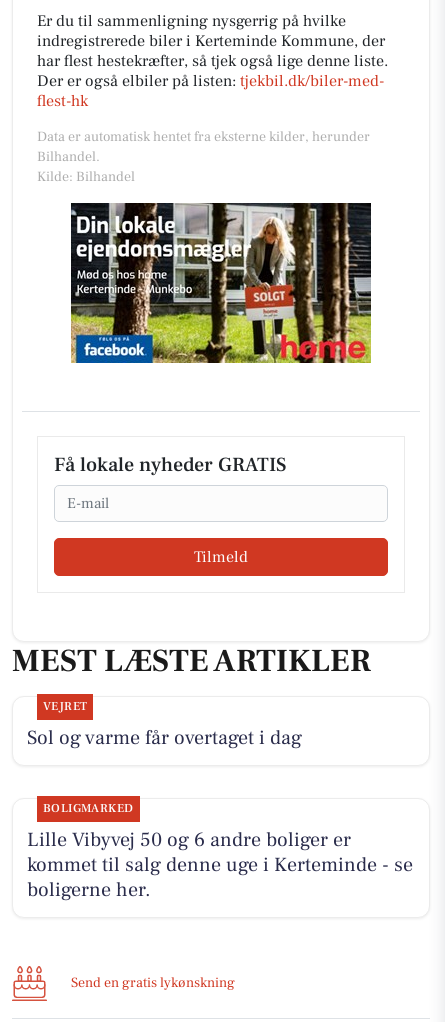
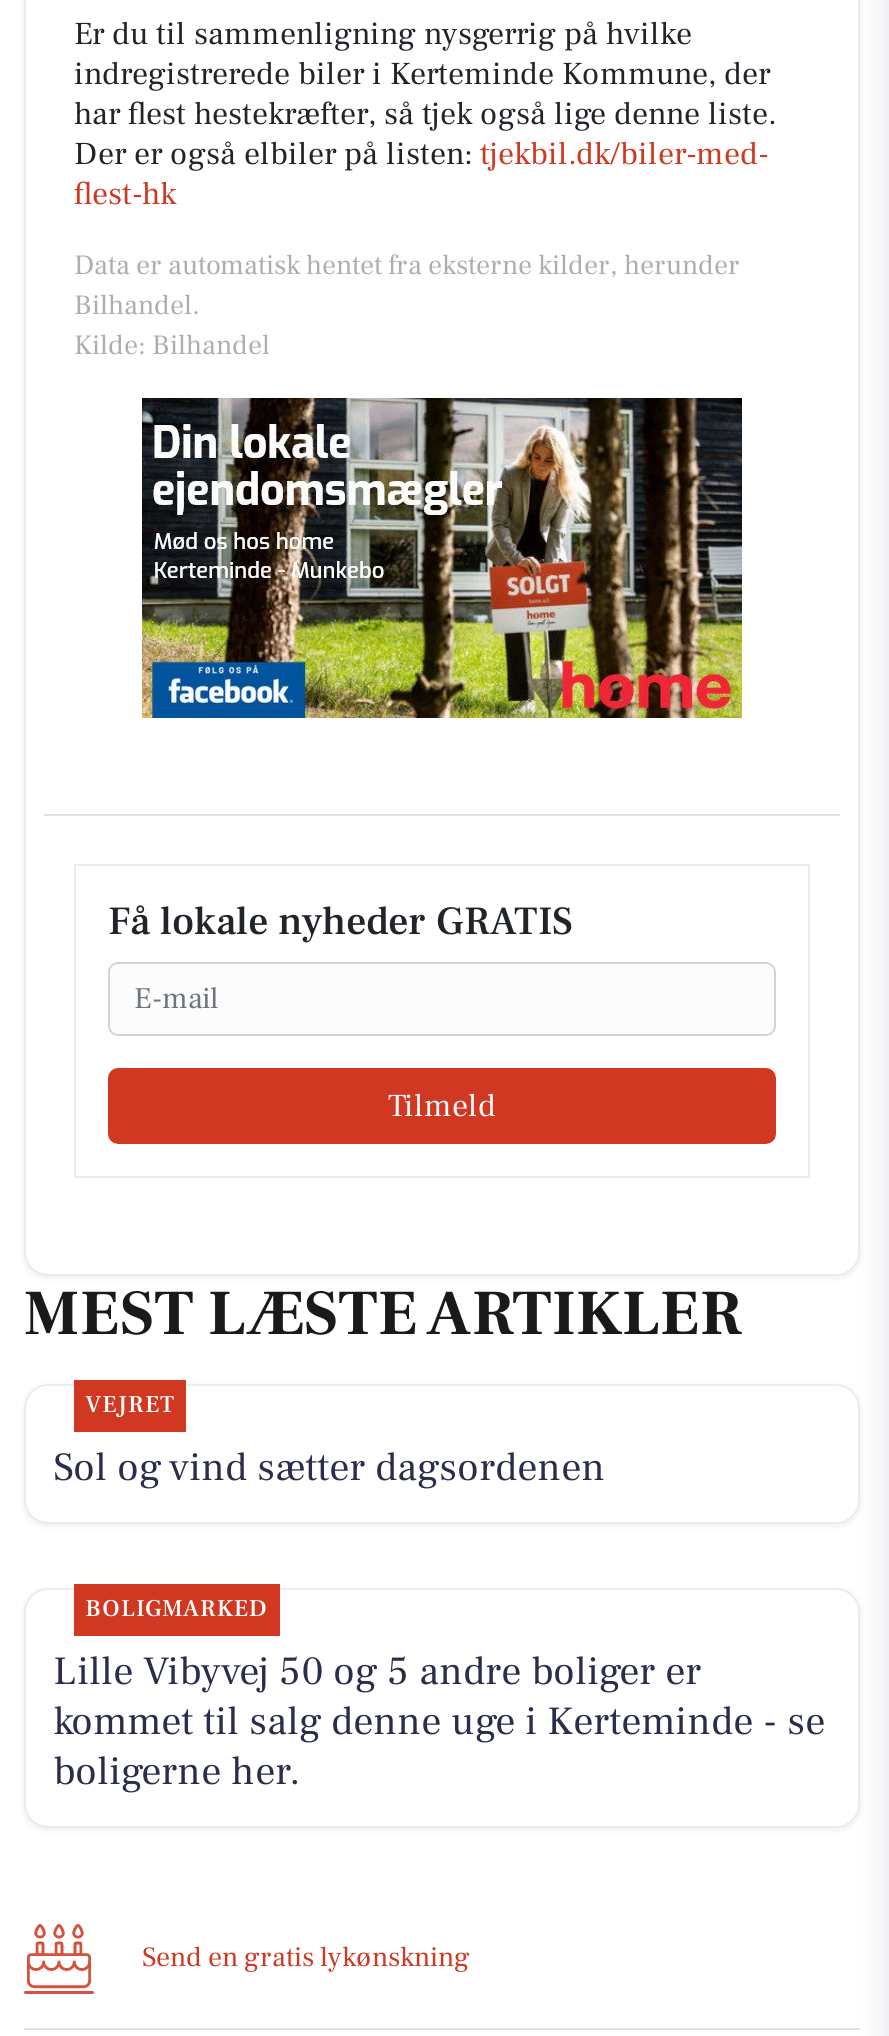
- Sol og varme får overtaget i dag
+ Sol og vind sætter dagsordenen

- Lille Vibyvej 50 og 6 andre boliger er
+ Lille Vibyvej 50 og 5 andre boliger er
